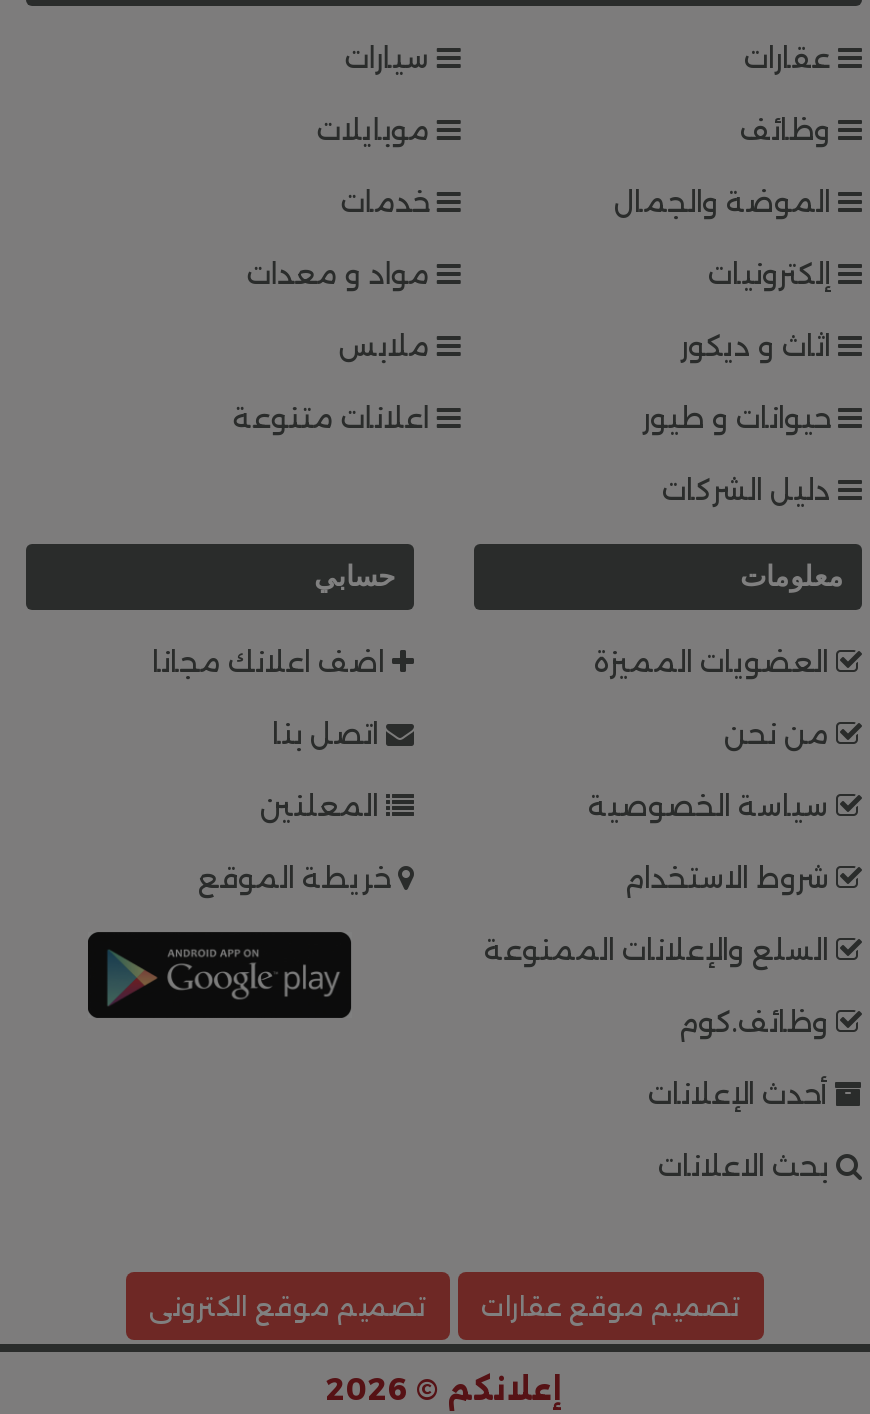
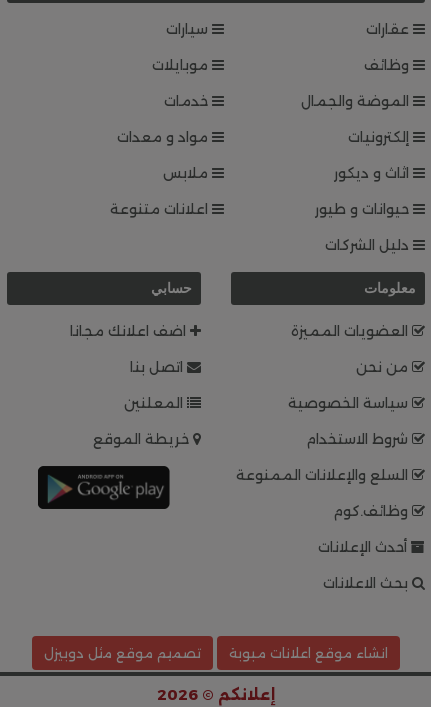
- تصميم موقع عقارات
- تصميم موقع الكترونى
+ انشاء موقع اعلانات مبوبة
+ تصميم موقع مثل دوبيزل
